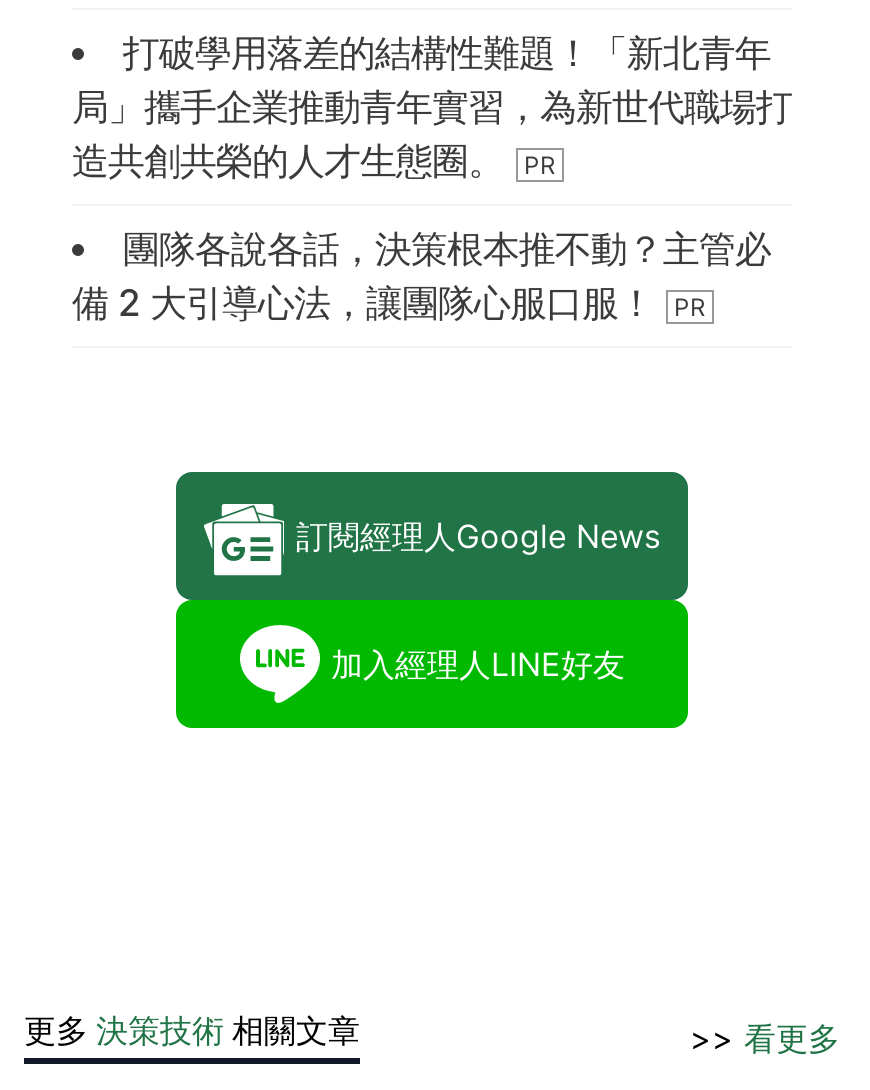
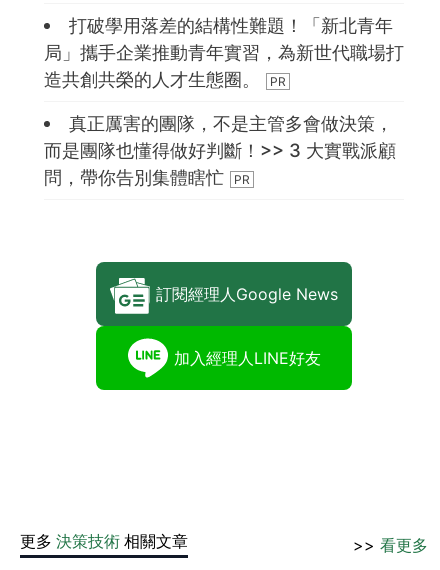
- 團隊各說各話，決策根本推不動？主管必
- 備 2 大引導心法，讓團隊心服口服！
+ 真正厲害的團隊，不是主管多會做決策，
+ 而是團隊也懂得做好判斷！>> 3 大實戰派顧
+ 問，帶你告別集體瞎忙
